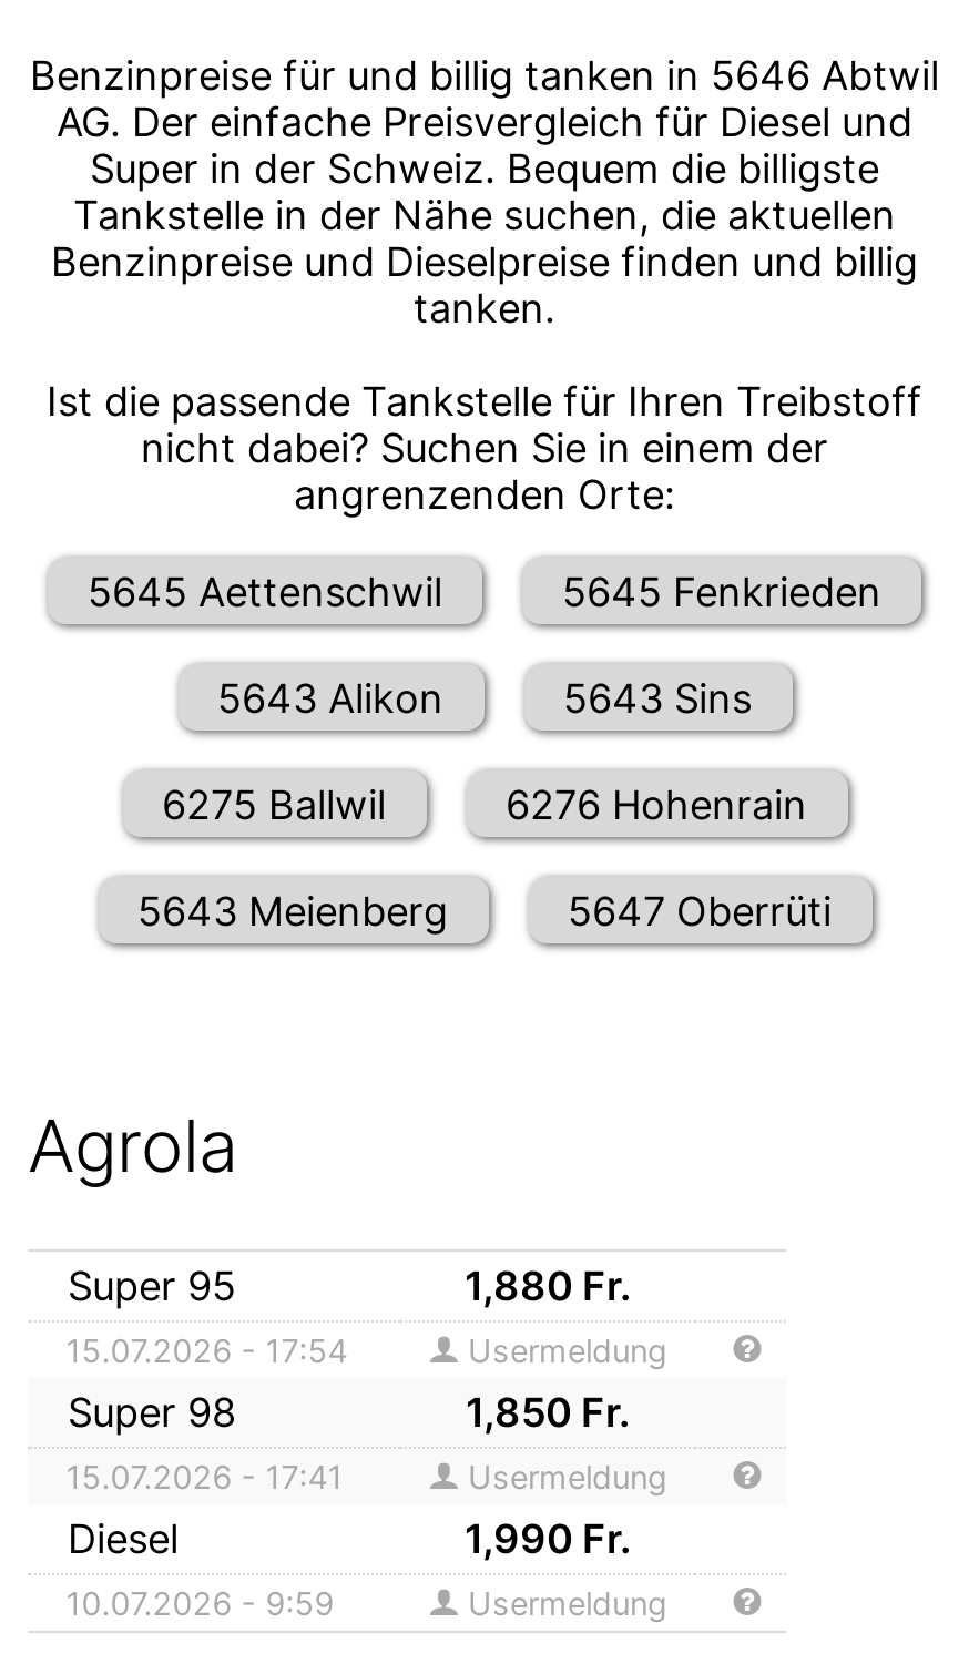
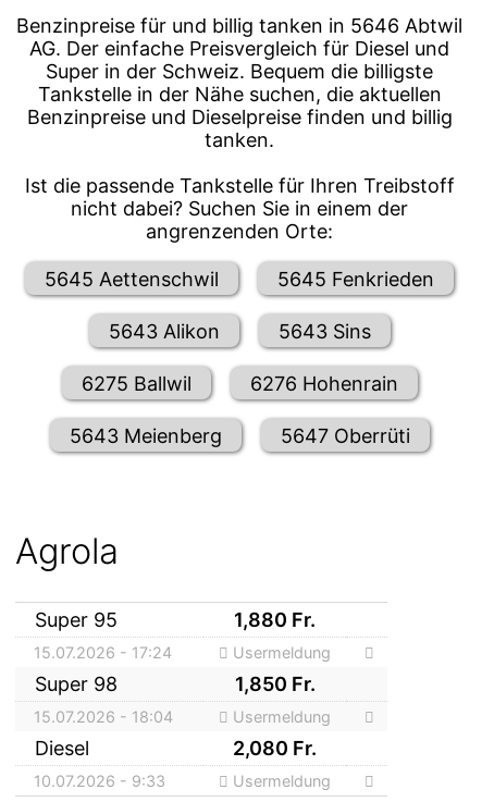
- 15.07.2026 - 17:54
+ 15.07.2026 - 17:24

- 15.07.2026 - 17:41
+ 15.07.2026 - 18:04

- 1,990 Fr.
+ 2,080 Fr.

- 10.07.2026 - 9:59
+ 10.07.2026 - 9:33
